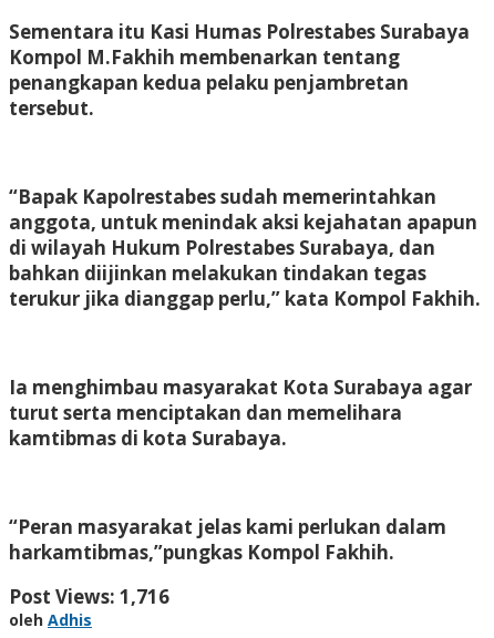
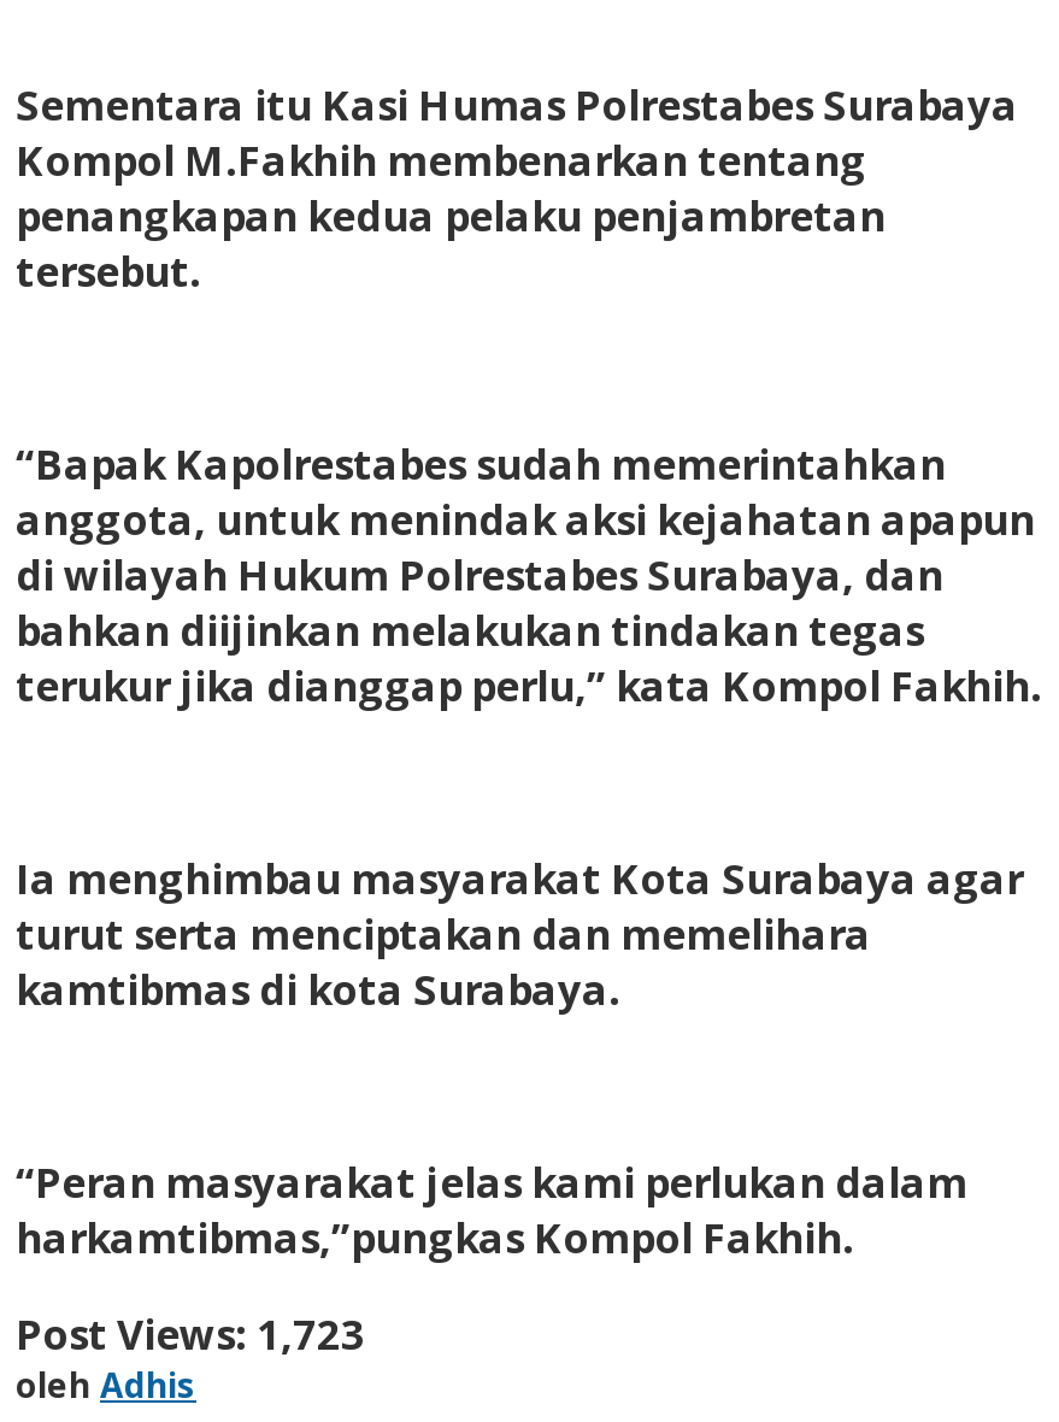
- Post Views: 1,716
+ Post Views: 1,723
